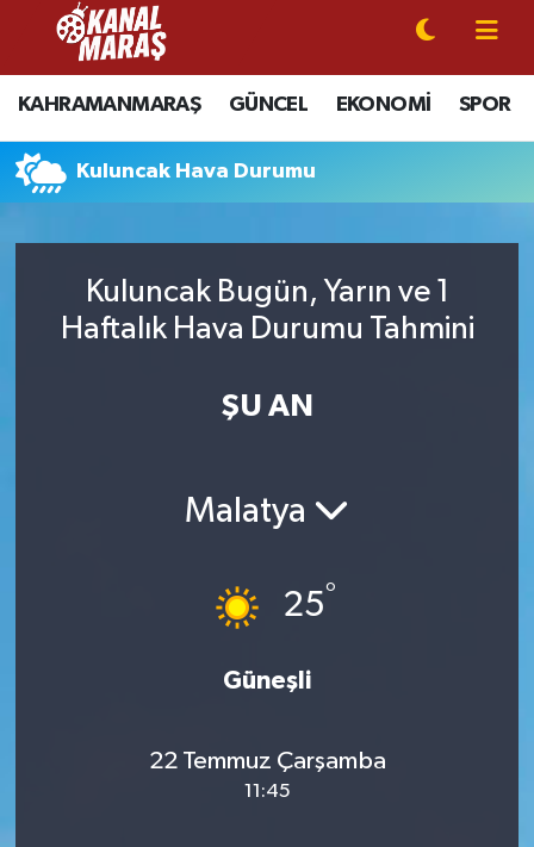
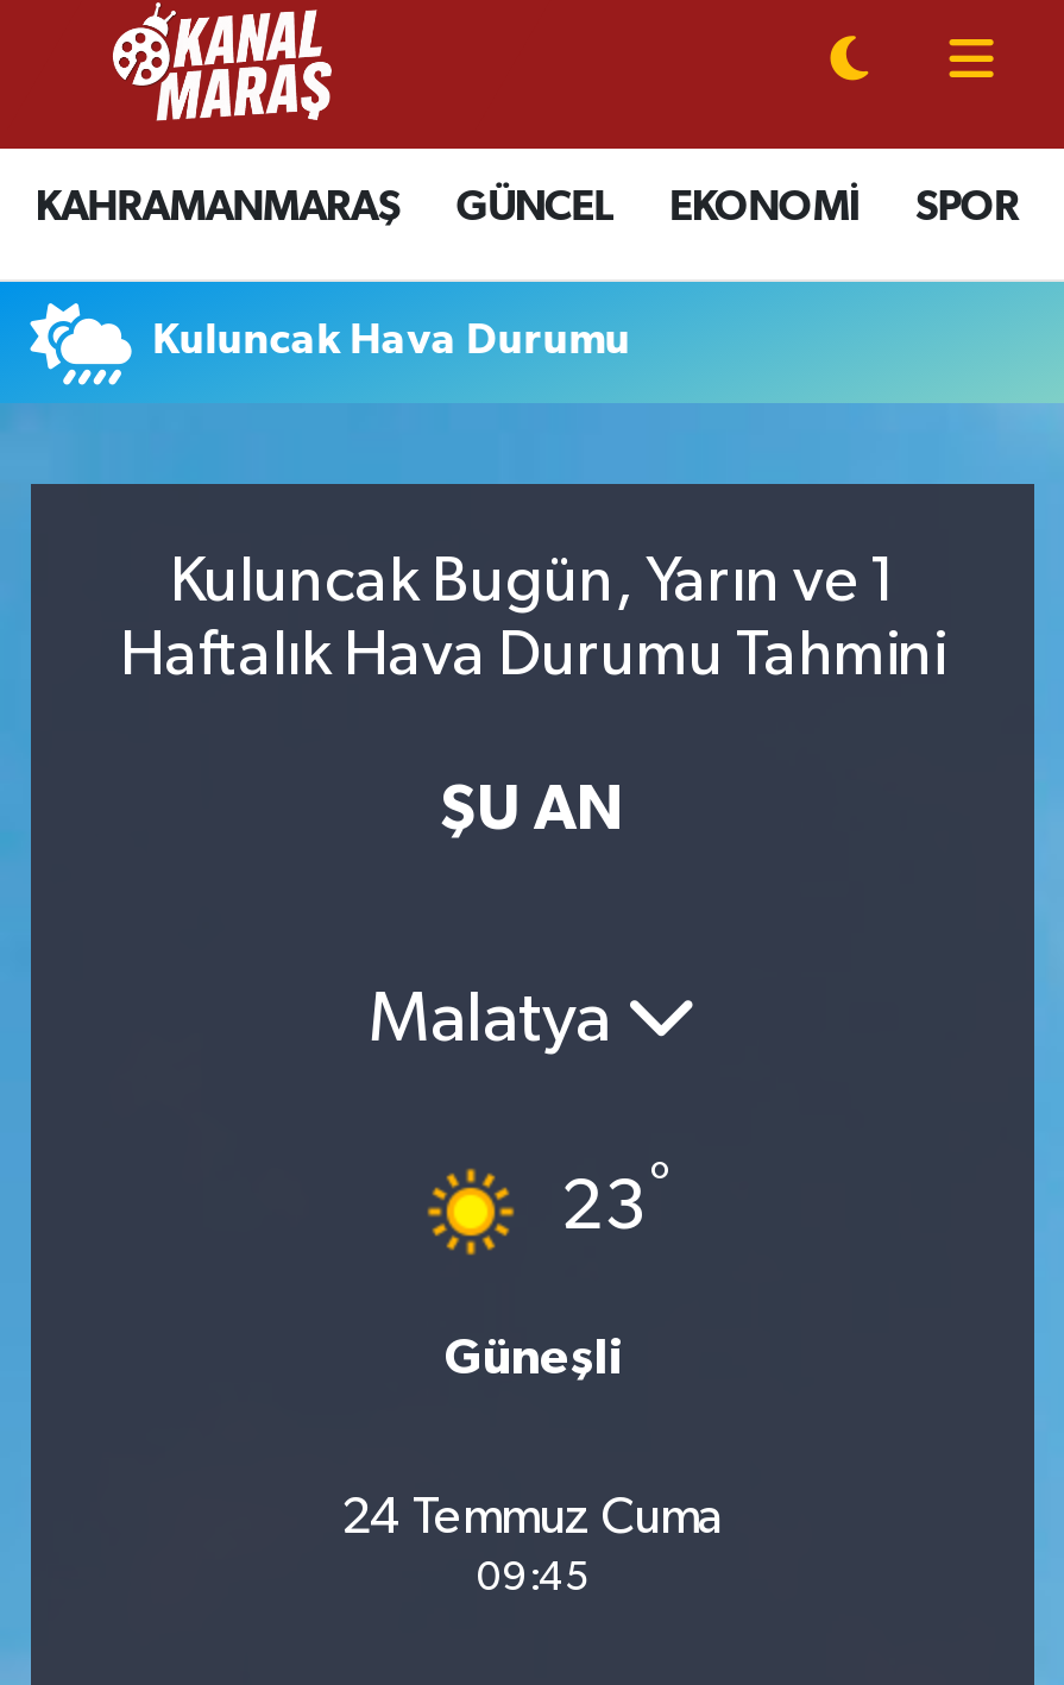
- 25°
+ 23°

- 22 Temmuz Çarşamba
+ 24 Temmuz Cuma

- 11:45
+ 09:45
